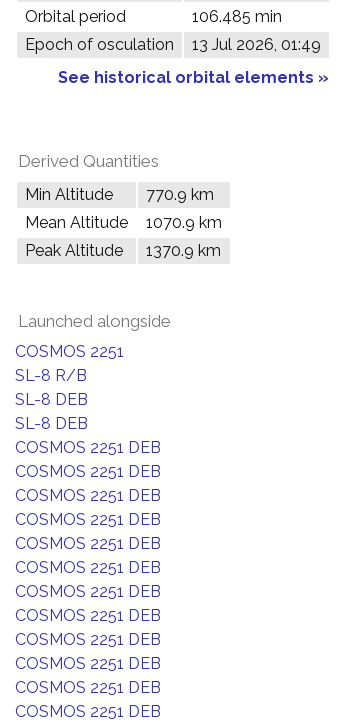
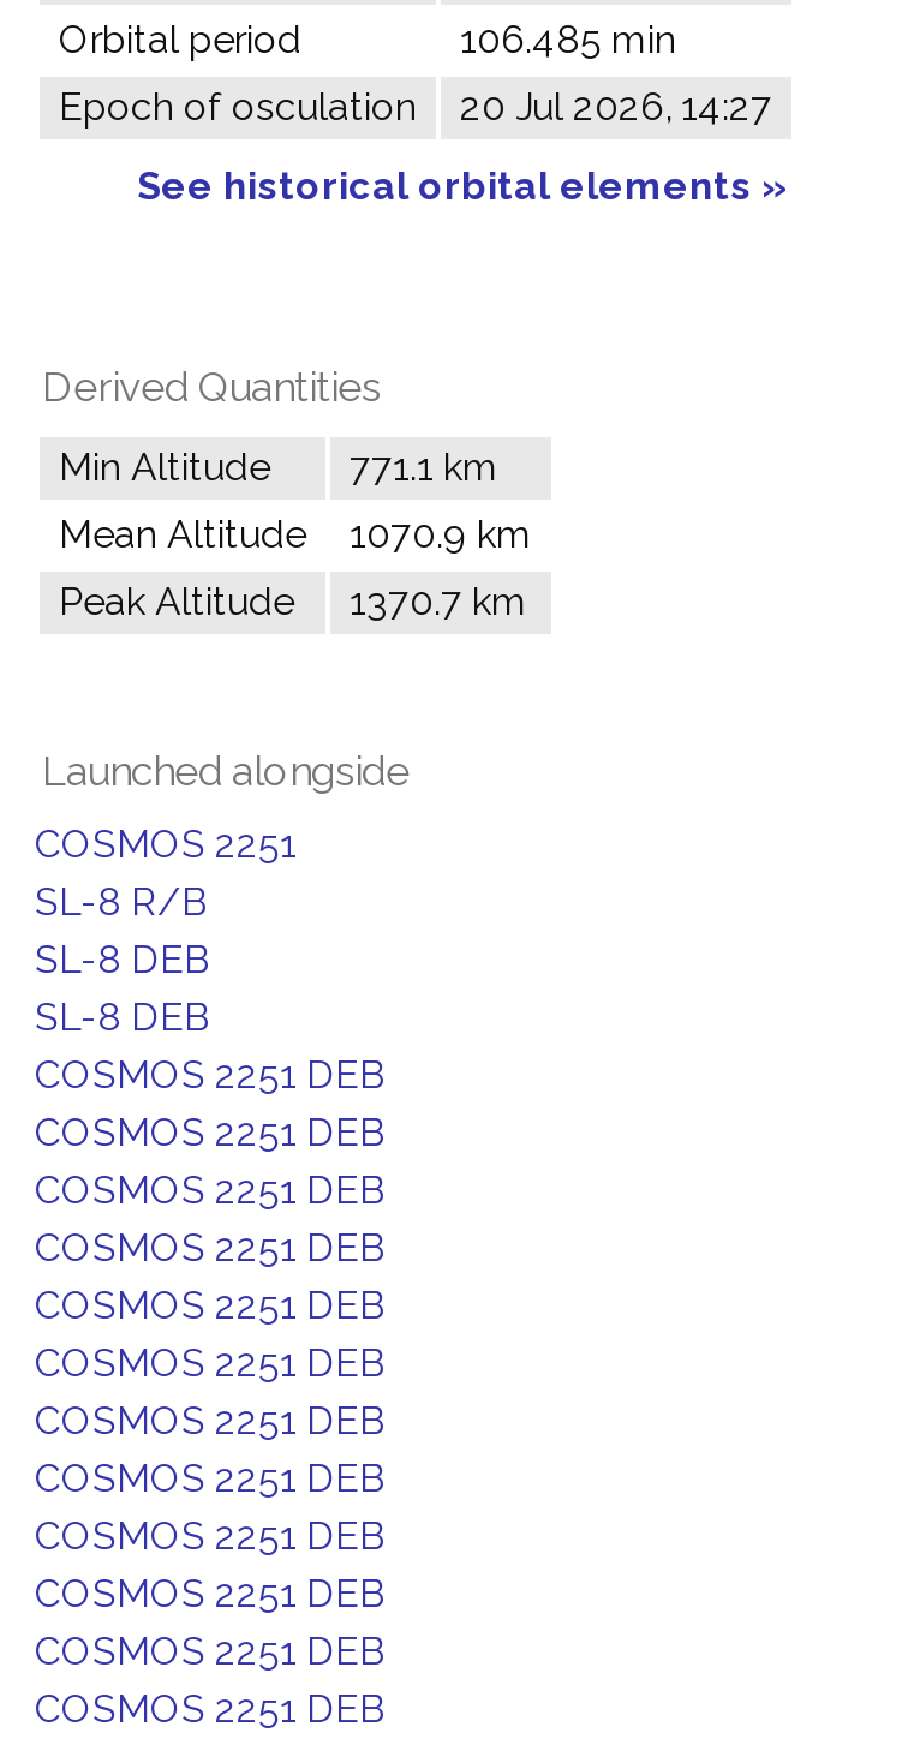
- Epoch of osculation 13 Jul 2026, 01:49
+ Epoch of osculation 20 Jul 2026, 14:27

- Min Altitude 770.9 km
+ Min Altitude 771.1 km

- Peak Altitude 1370.9 km
+ Peak Altitude 1370.7 km
